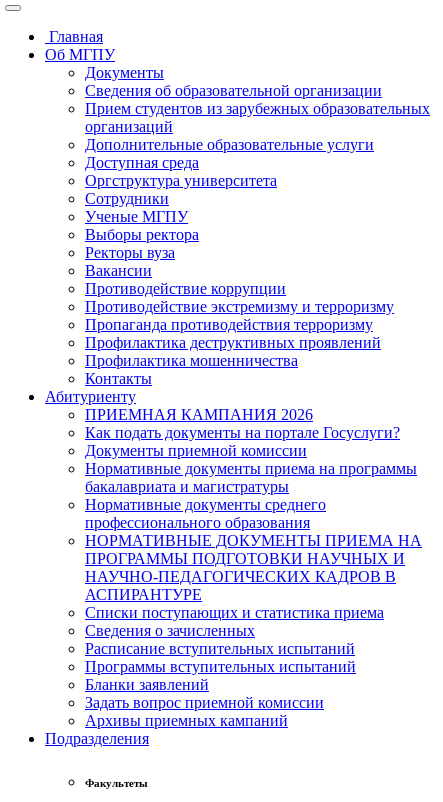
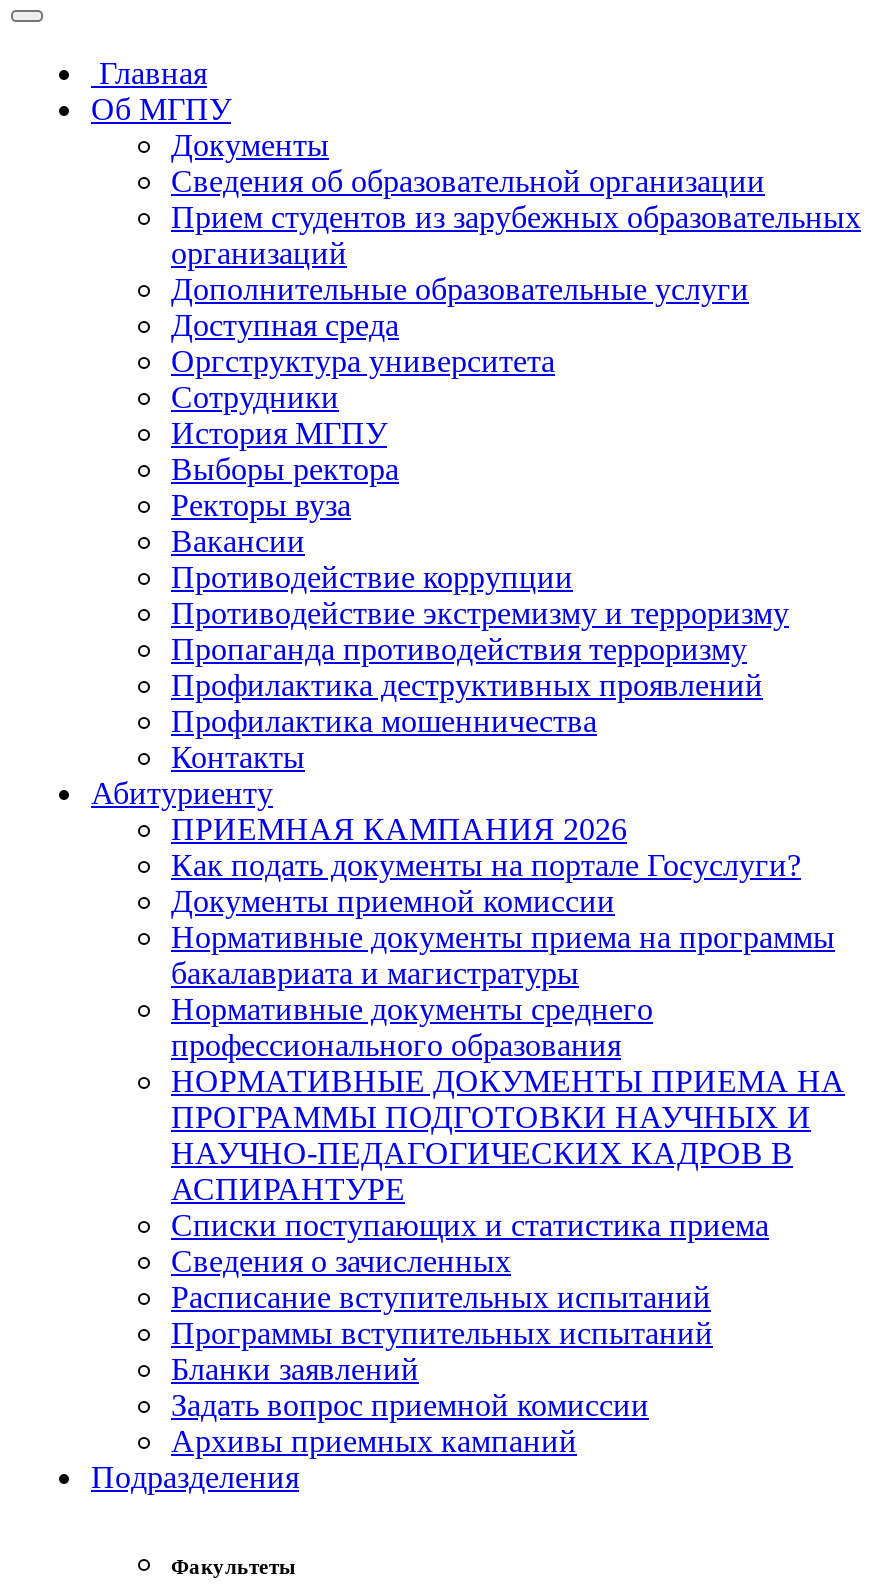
- Ученые МГПУ
+ История МГПУ
